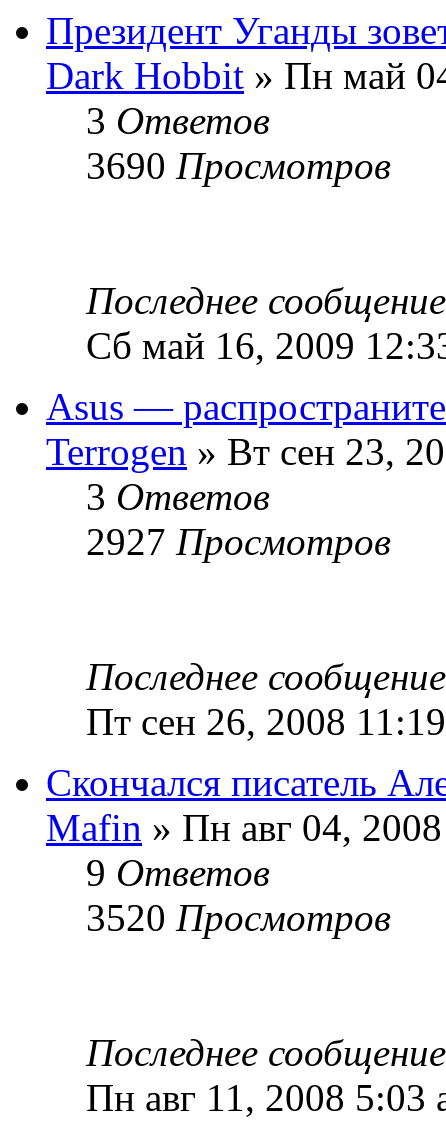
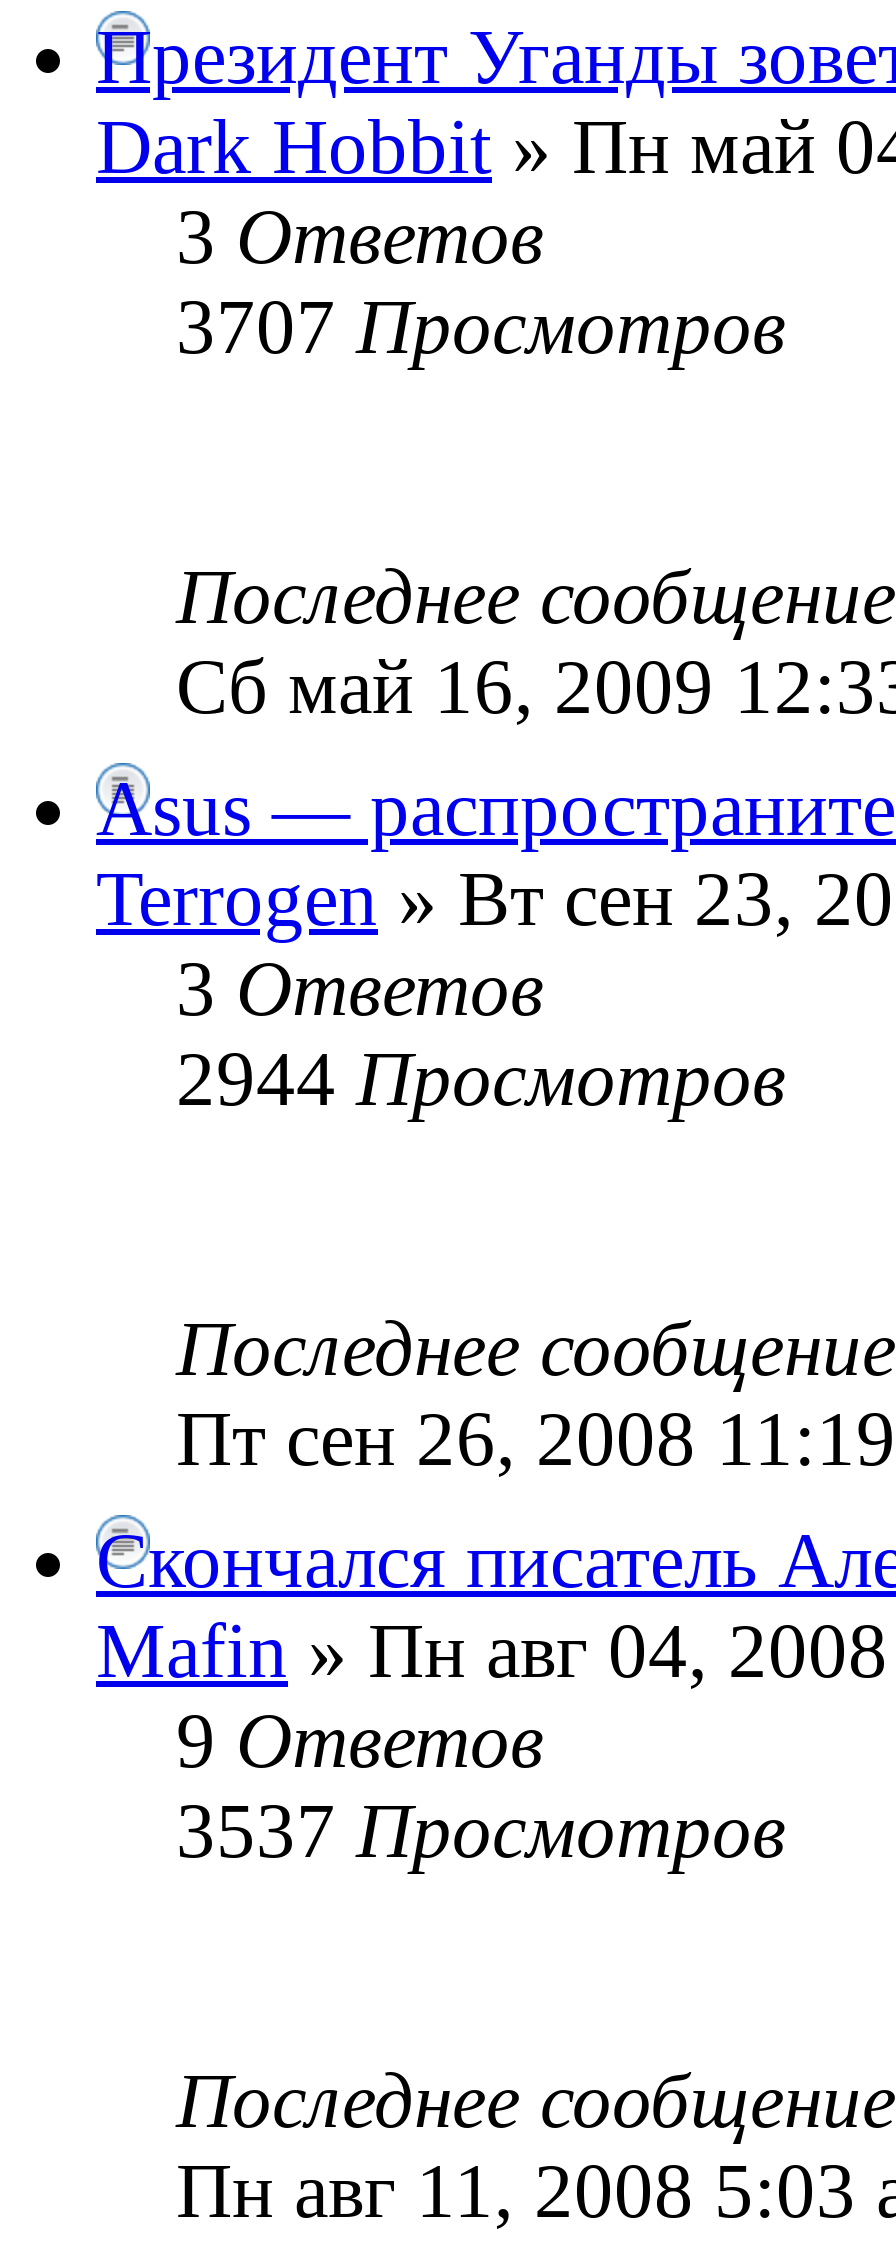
- 3690 Просмотров
+ 3707 Просмотров

- 2927 Просмотров
+ 2944 Просмотров

- 3520 Просмотров
+ 3537 Просмотров
